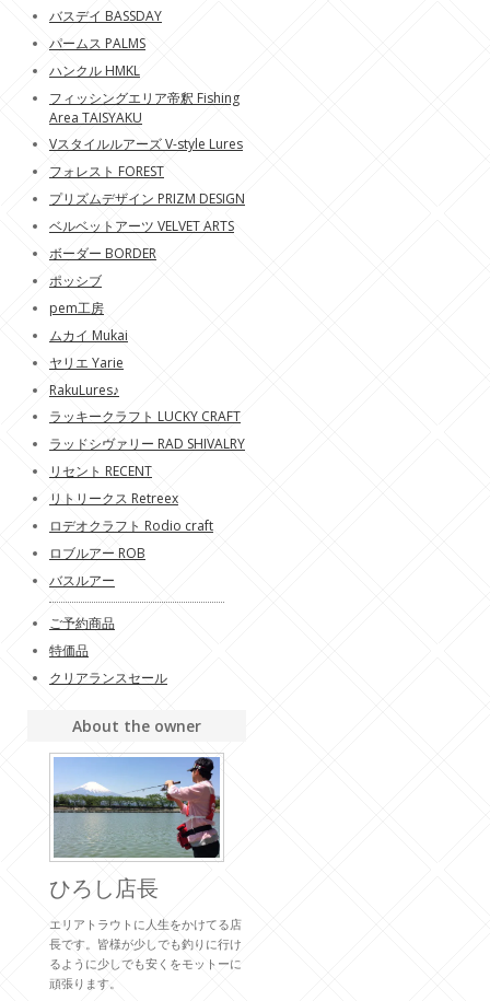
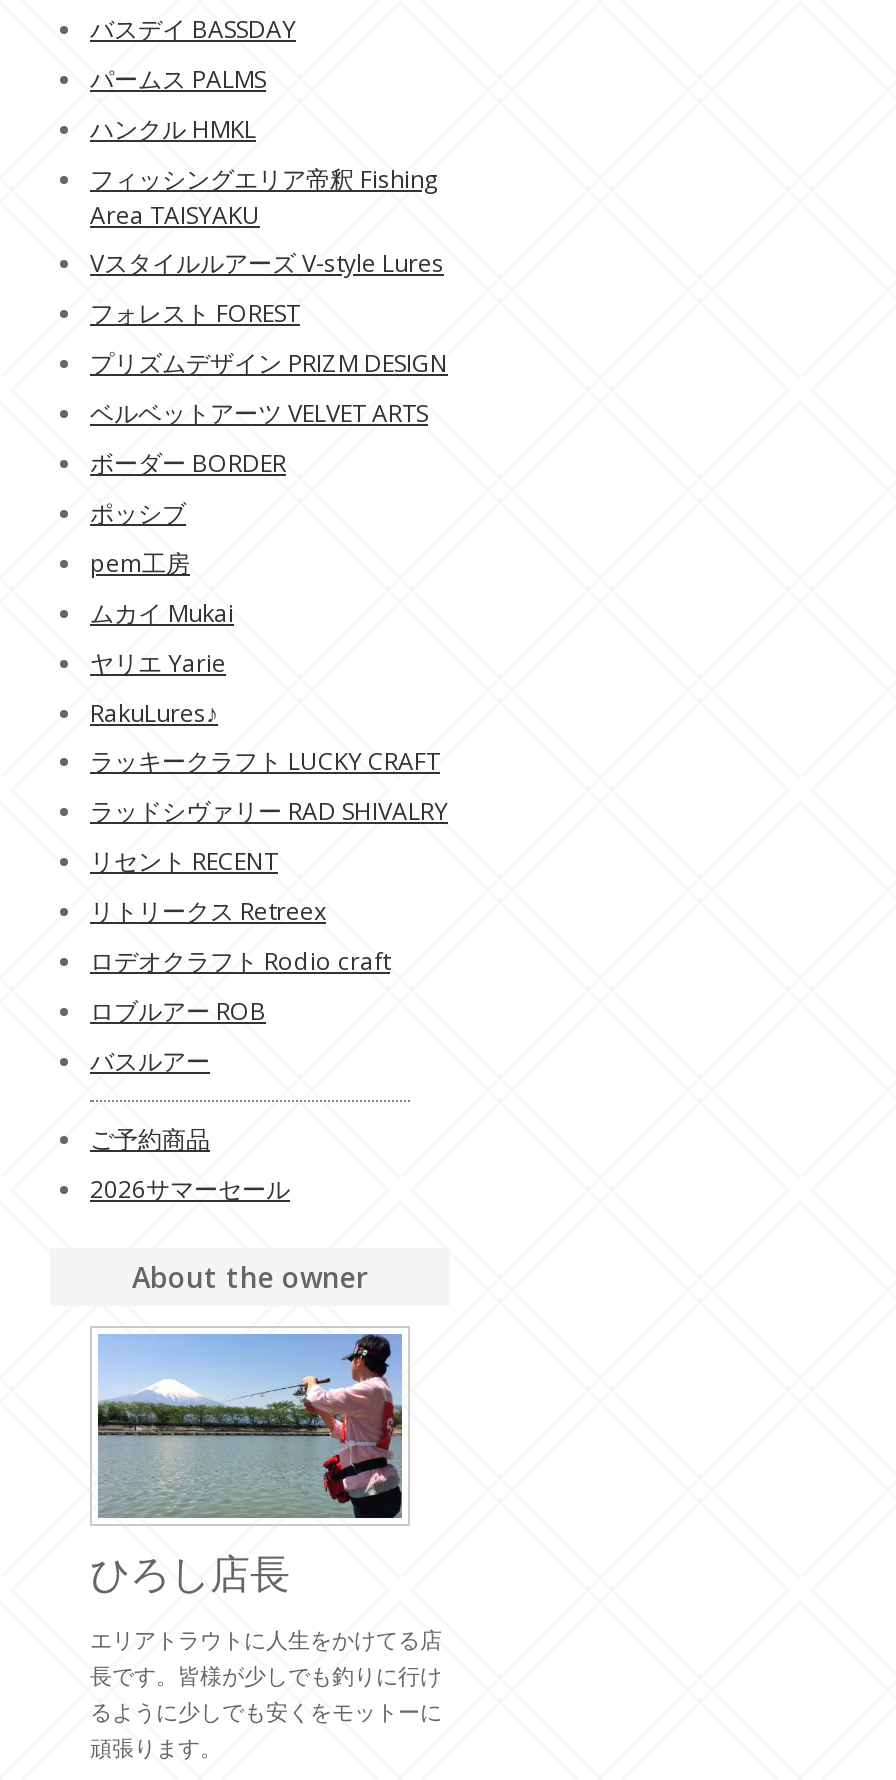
- 特価品
- クリアランスセール
+ 2026サマーセール
